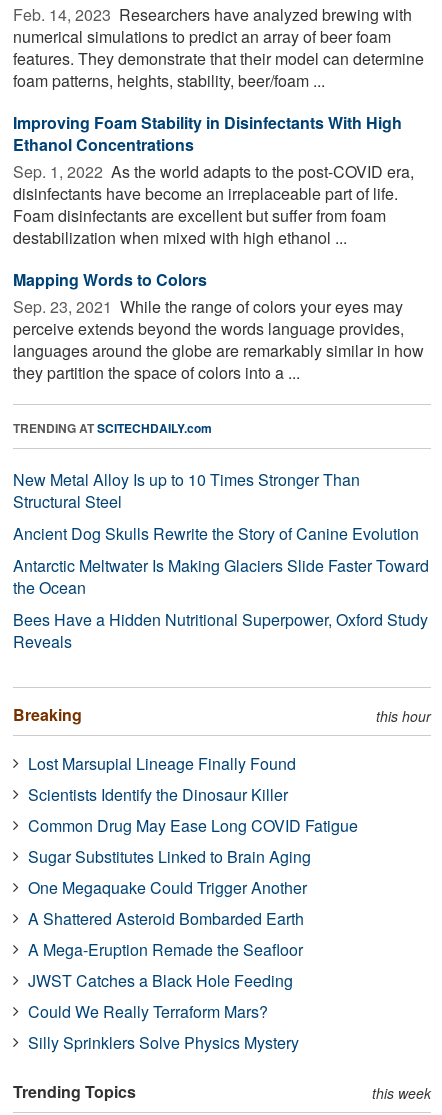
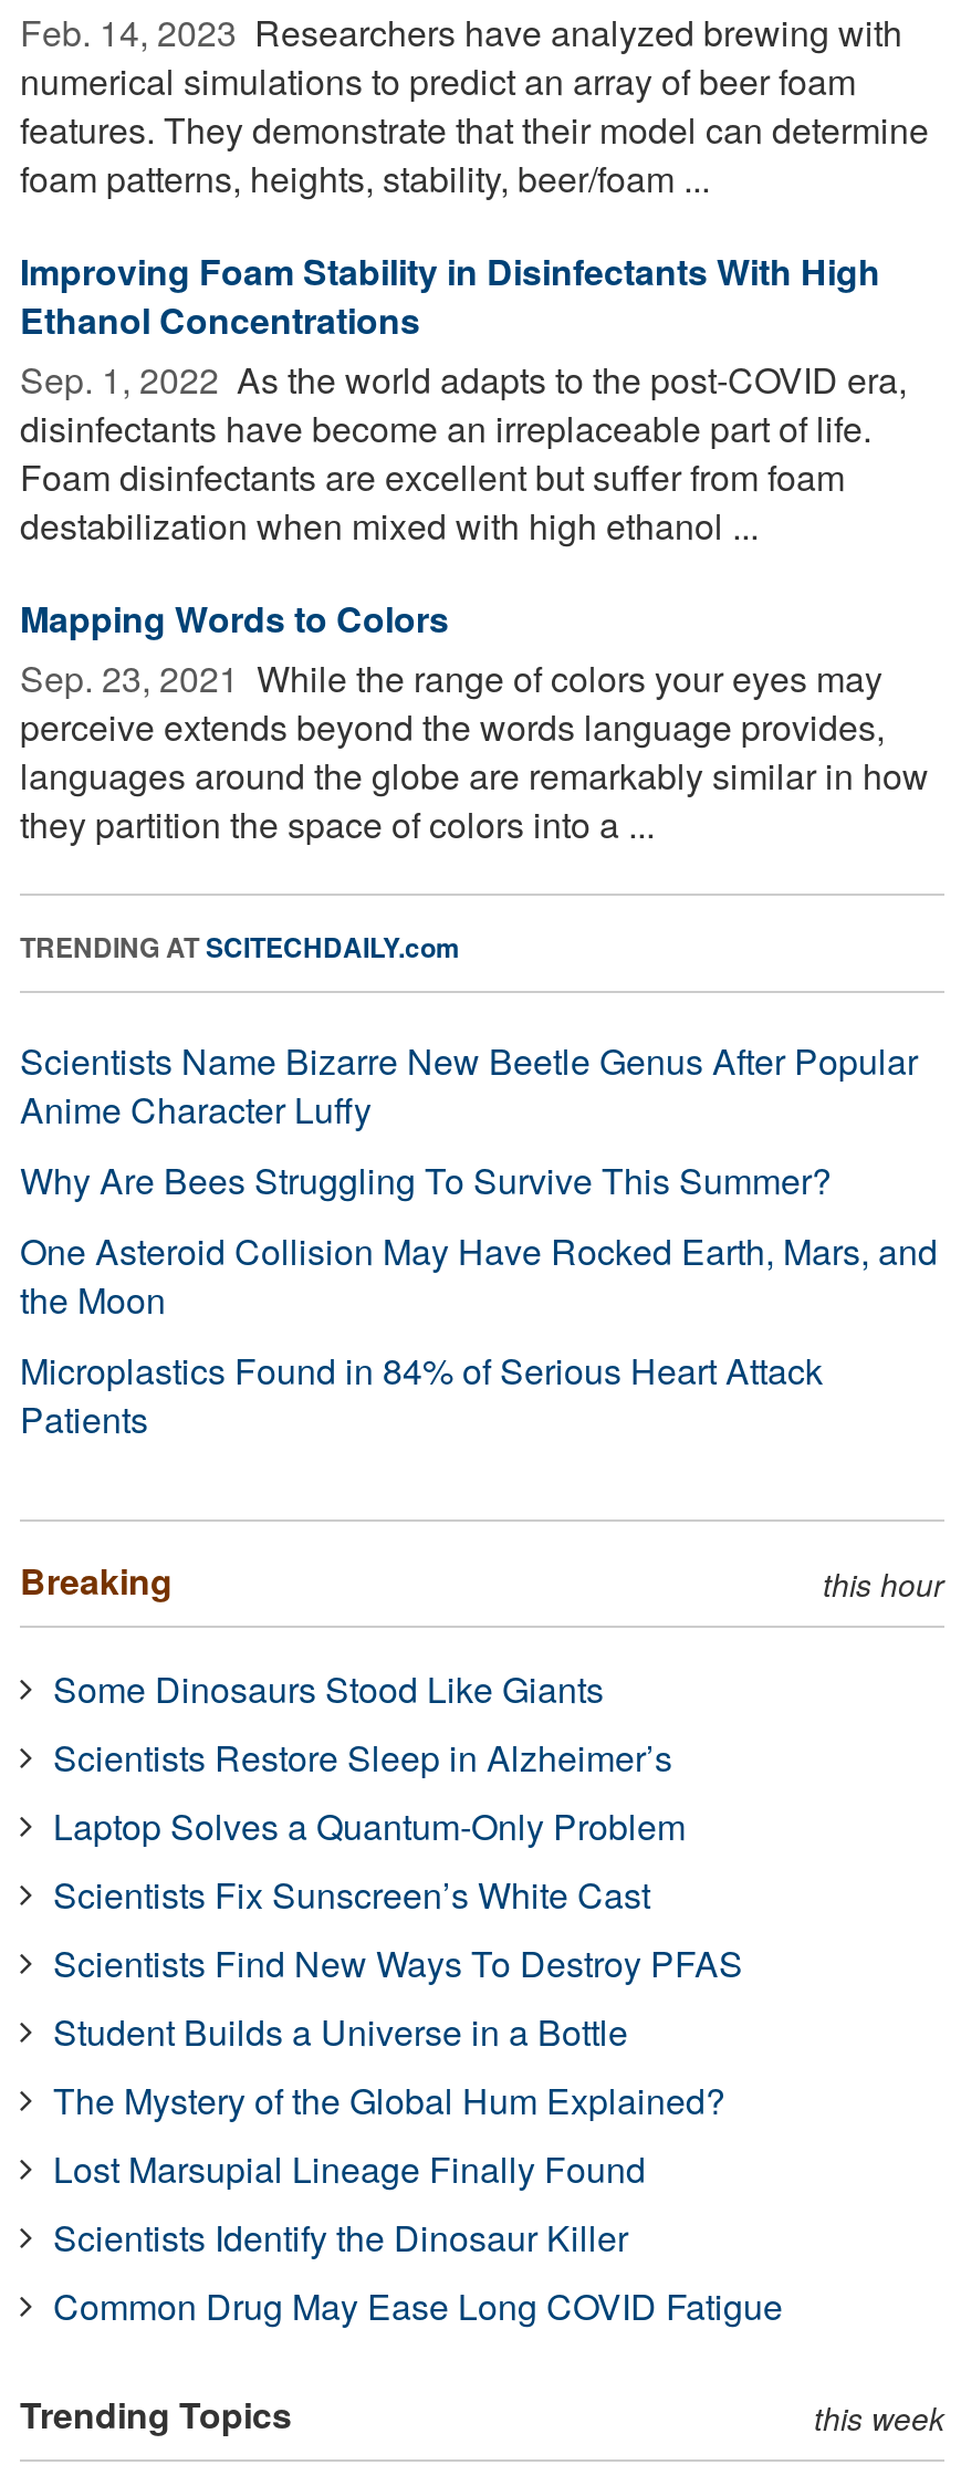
- New Metal Alloy Is up to 10 Times Stronger Than
- Structural Steel
- Ancient Dog Skulls Rewrite the Story of Canine Evolution
- Antarctic Meltwater Is Making Glaciers Slide Faster Toward
- the Ocean
- Bees Have a Hidden Nutritional Superpower, Oxford Study
- Reveals
+ Scientists Name Bizarre New Beetle Genus After Popular
+ Anime Character Luffy
+ Why Are Bees Struggling To Survive This Summer?
+ One Asteroid Collision May Have Rocked Earth, Mars, and
+ the Moon
+ Microplastics Found in 84% of Serious Heart Attack
+ Patients

+ Some Dinosaurs Stood Like Giants
+ Scientists Restore Sleep in Alzheimer’s
+ Laptop Solves a Quantum-Only Problem
+ Scientists Fix Sunscreen’s White Cast
+ Scientists Find New Ways To Destroy PFAS
+ Student Builds a Universe in a Bottle
+ The Mystery of the Global Hum Explained?

moved down: Lost Marsupial Lineage Finally Found | Scientists Identify the Dinosaur Killer | Common Drug May Ease Long COVID Fatigue

- Sugar Substitutes Linked to Brain Aging
- One Megaquake Could Trigger Another
- A Shattered Asteroid Bombarded Earth
- A Mega-Eruption Remade the Seafloor
- JWST Catches a Black Hole Feeding
- Could We Really Terraform Mars?
- Silly Sprinklers Solve Physics Mystery
